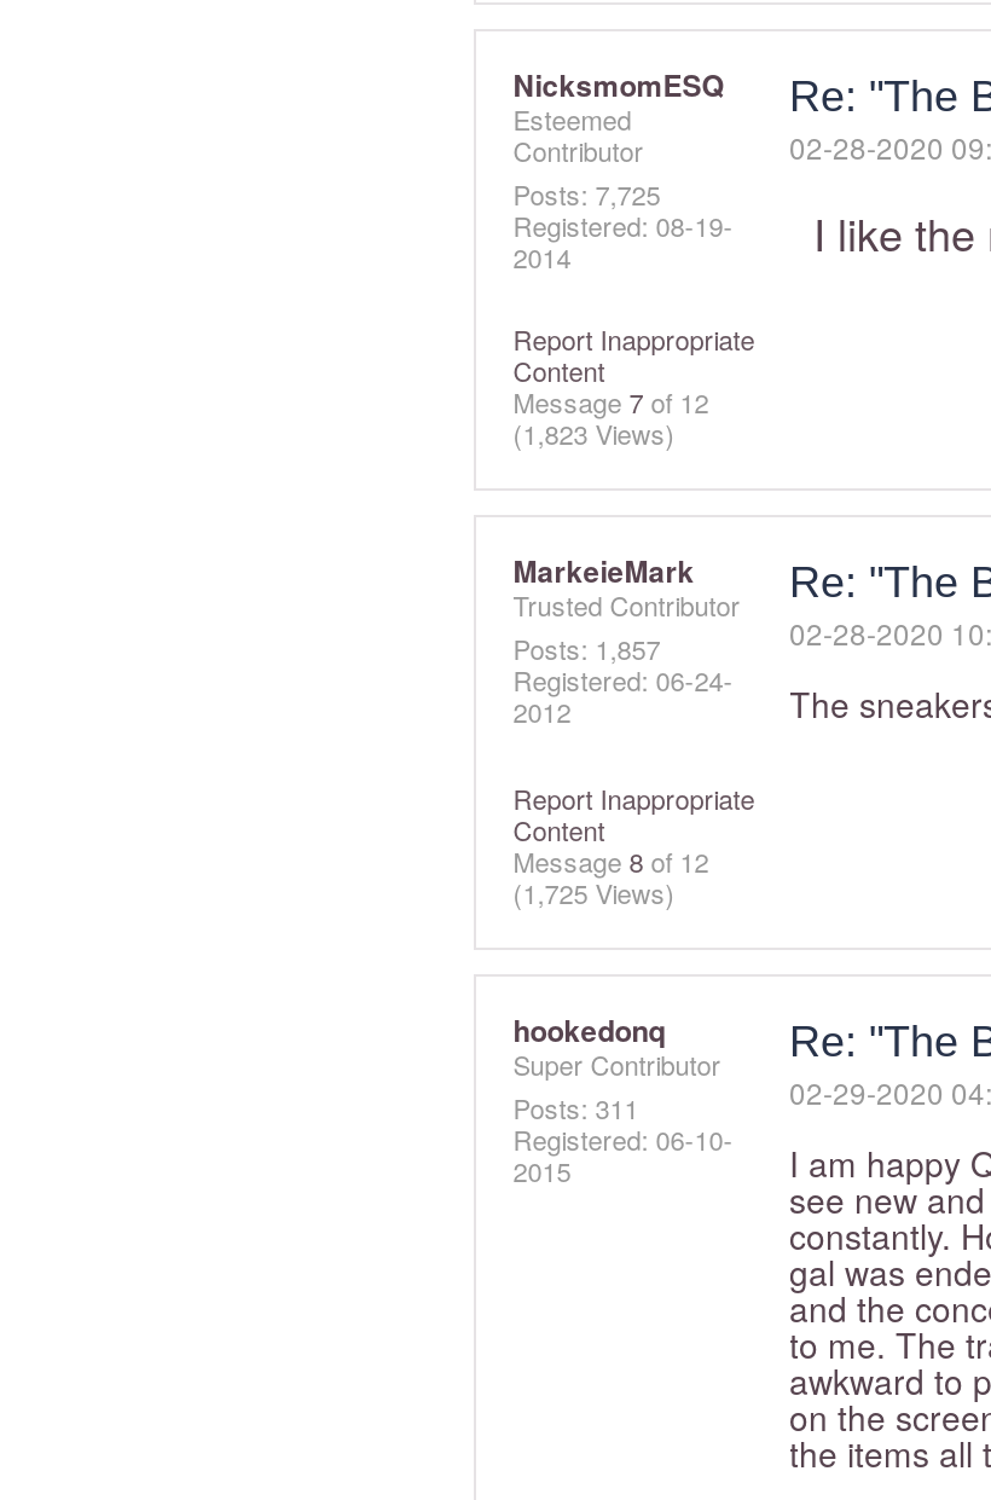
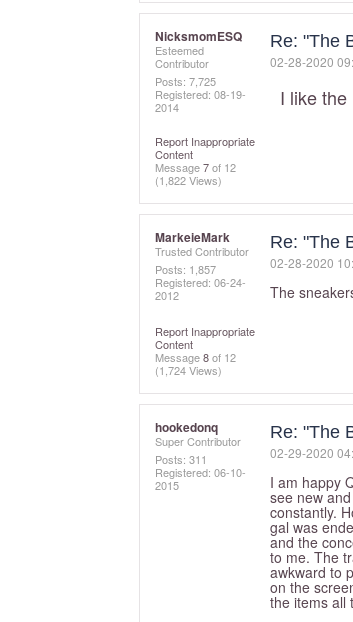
- (1,823 Views)
+ (1,822 Views)

- (1,725 Views)
+ (1,724 Views)
